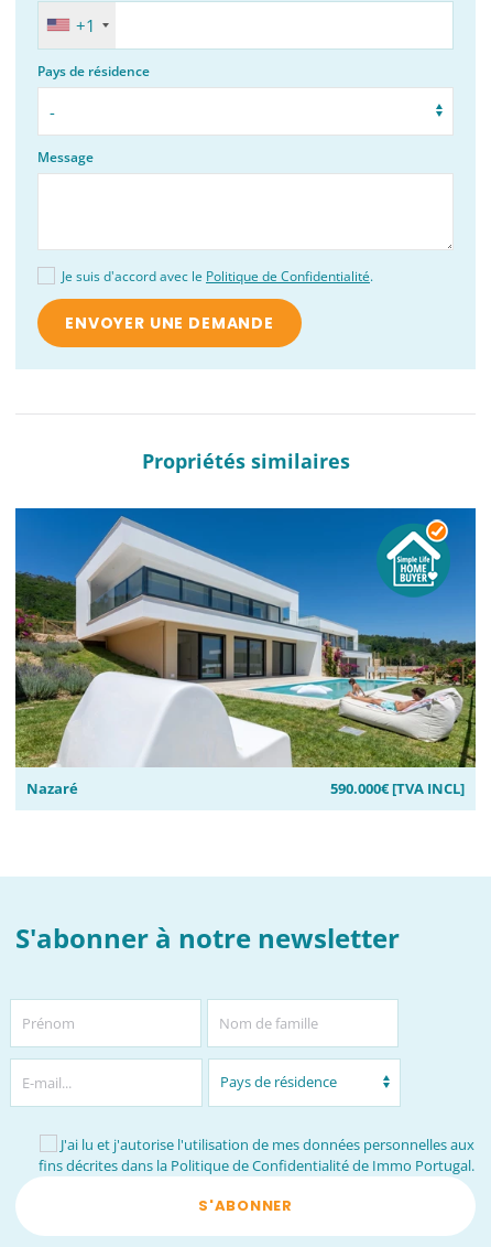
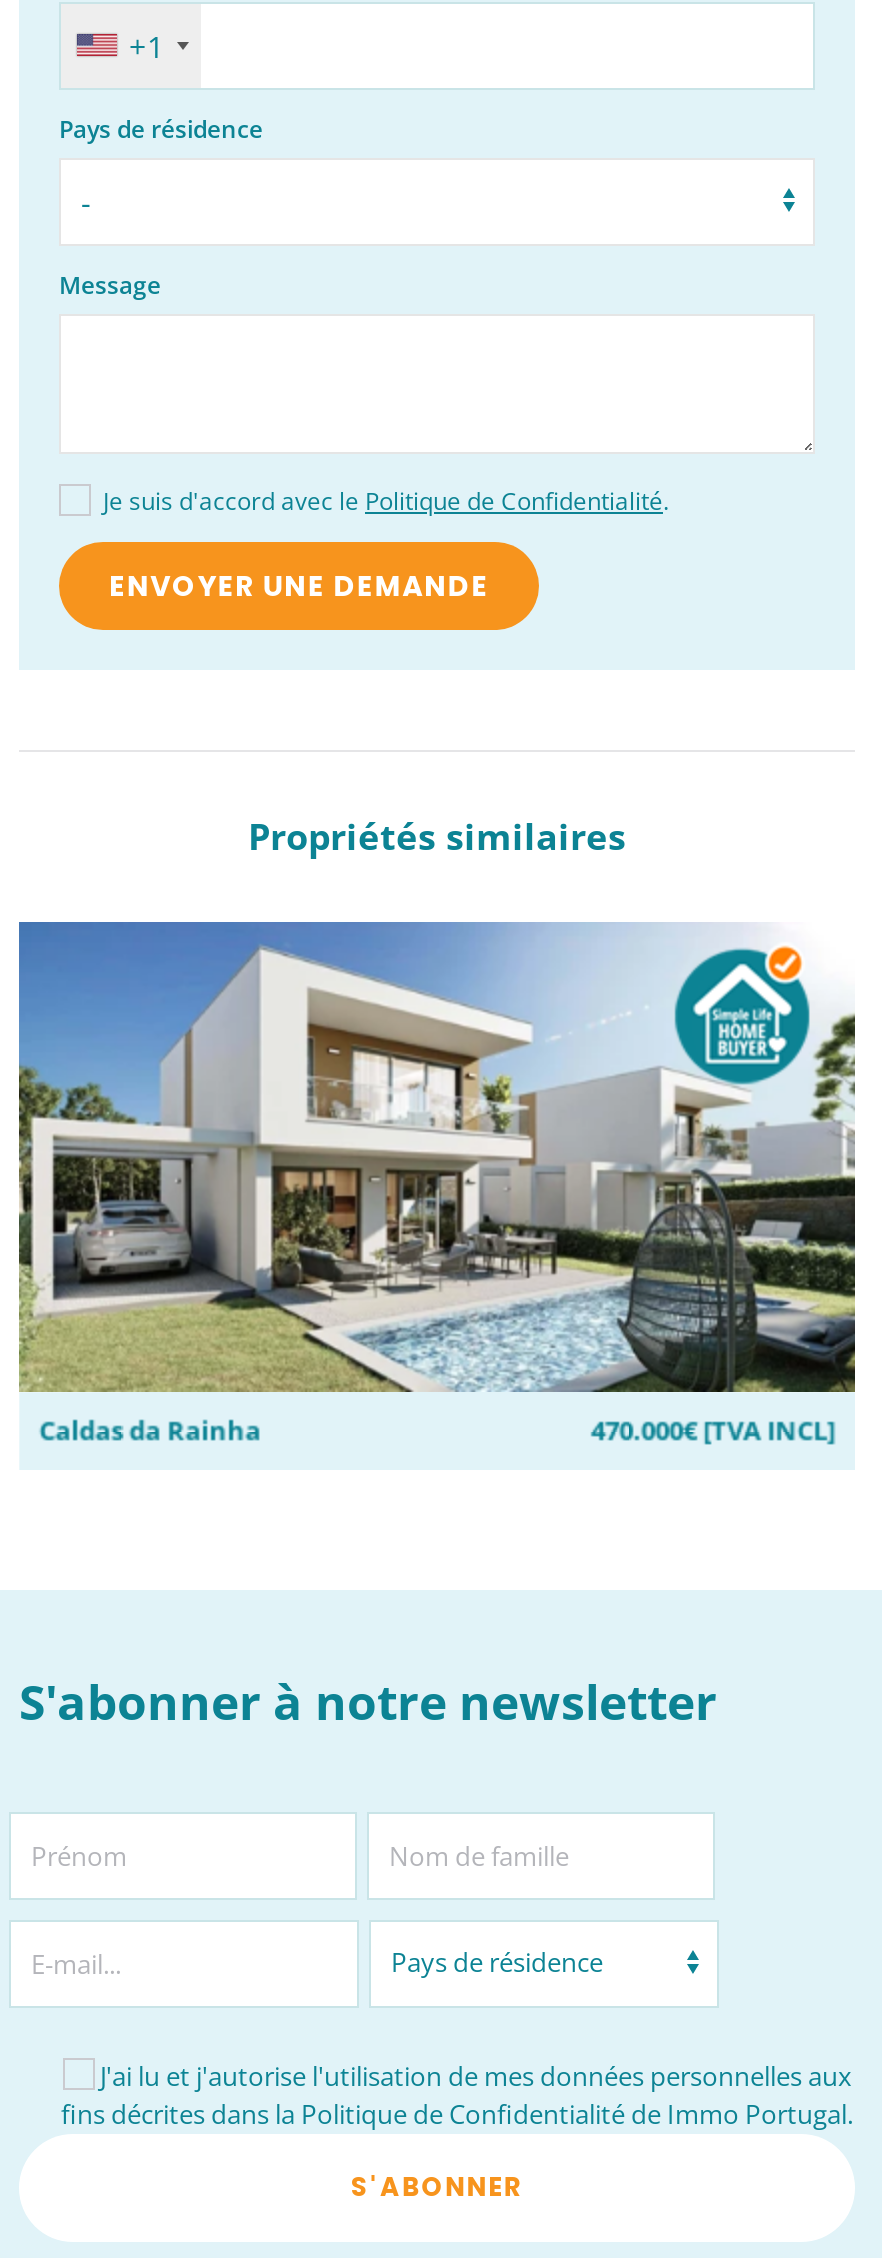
- [image]
- Nazaré
- 590.000€ [TVA INCL]
+ [image]
+ Caldas da Rainha
+ 470.000€ [TVA INCL]
